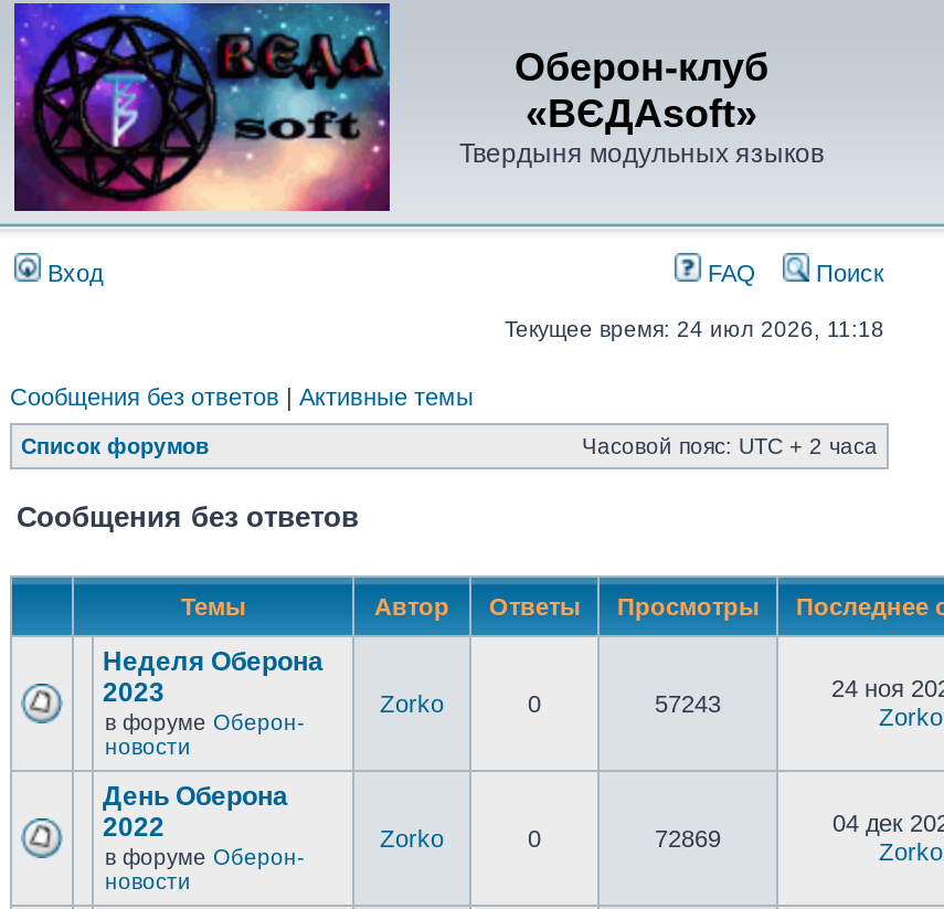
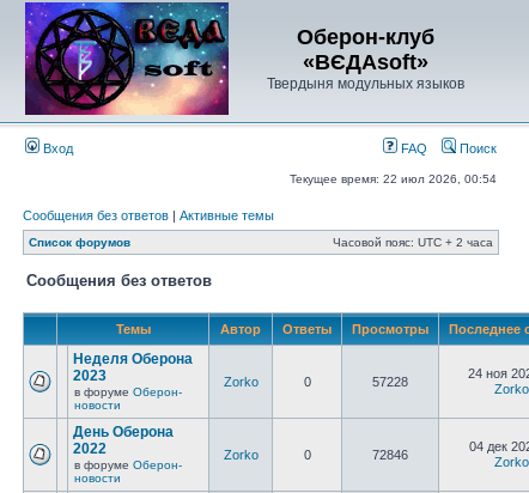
- Текущее время: 24 июл 2026, 11:18
+ Текущее время: 22 июл 2026, 00:54

- 57243
+ 57228

- 72869
+ 72846
